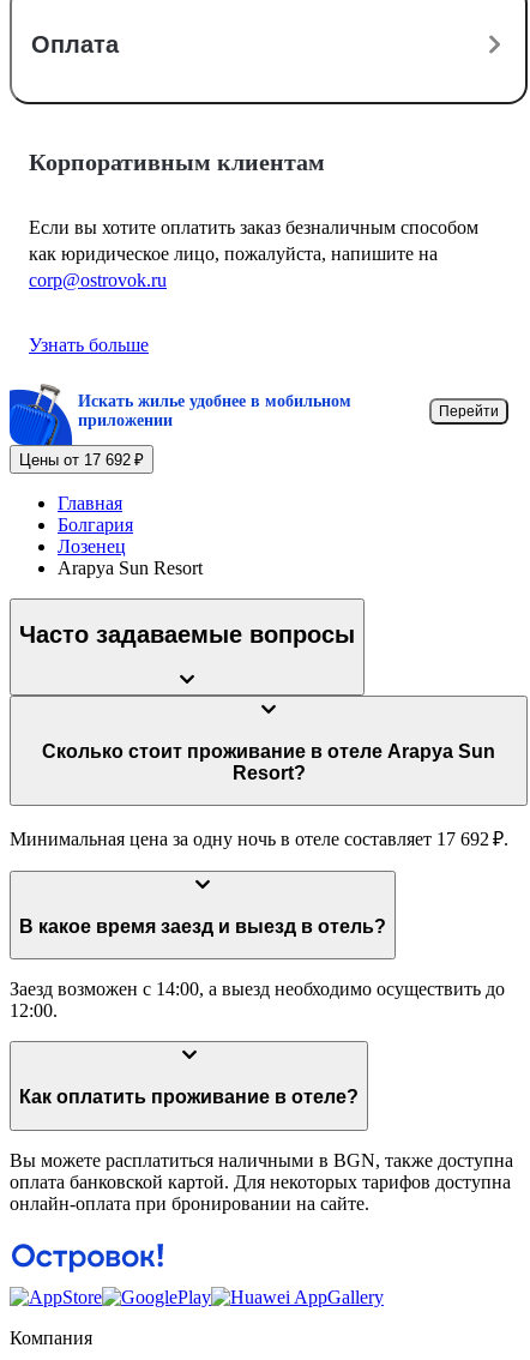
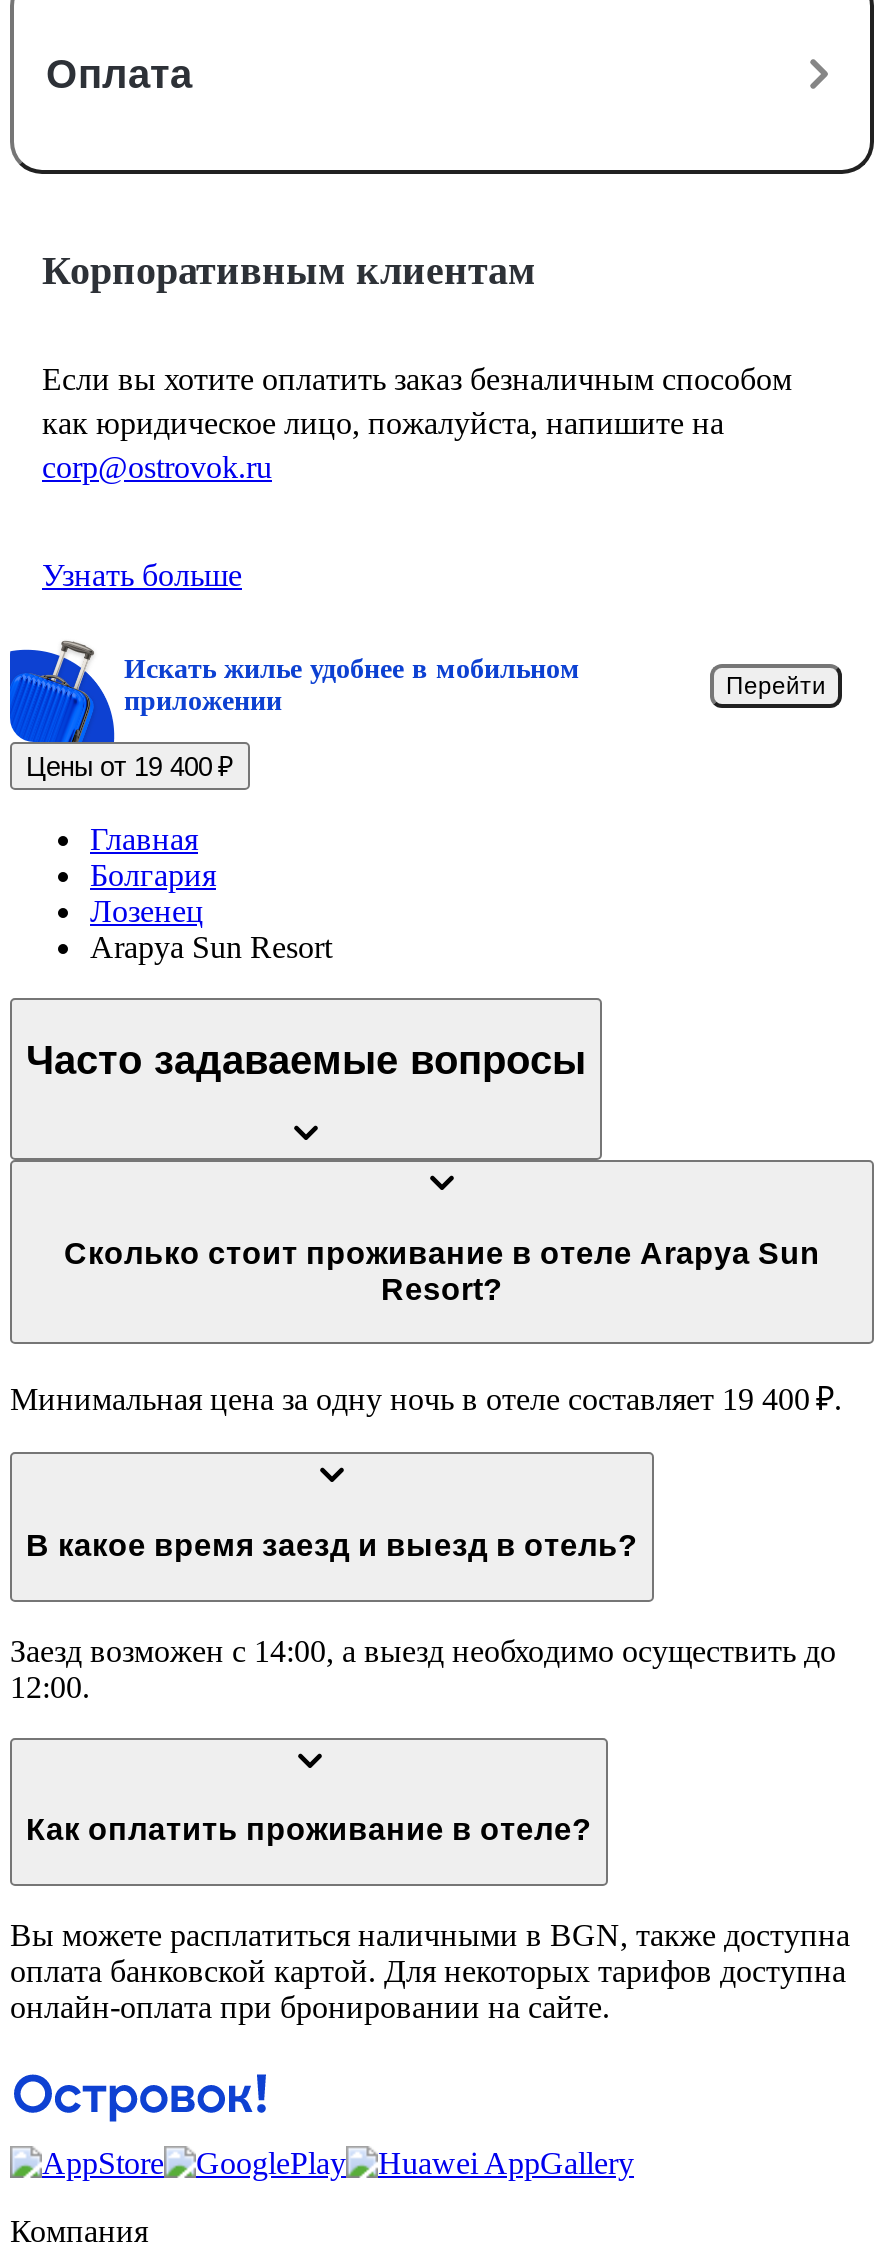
- Цены от 17 692 ₽
+ Цены от 19 400 ₽

- Минимальная цена за одну ночь в отеле составляет 17 692 ₽.
+ Минимальная цена за одну ночь в отеле составляет 19 400 ₽.
